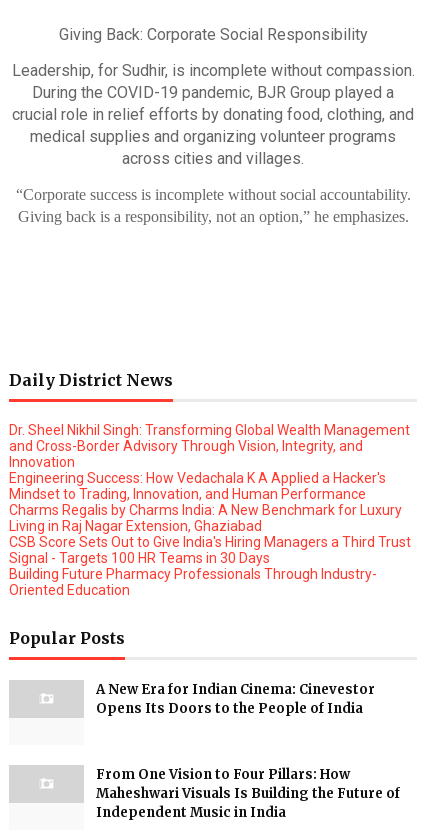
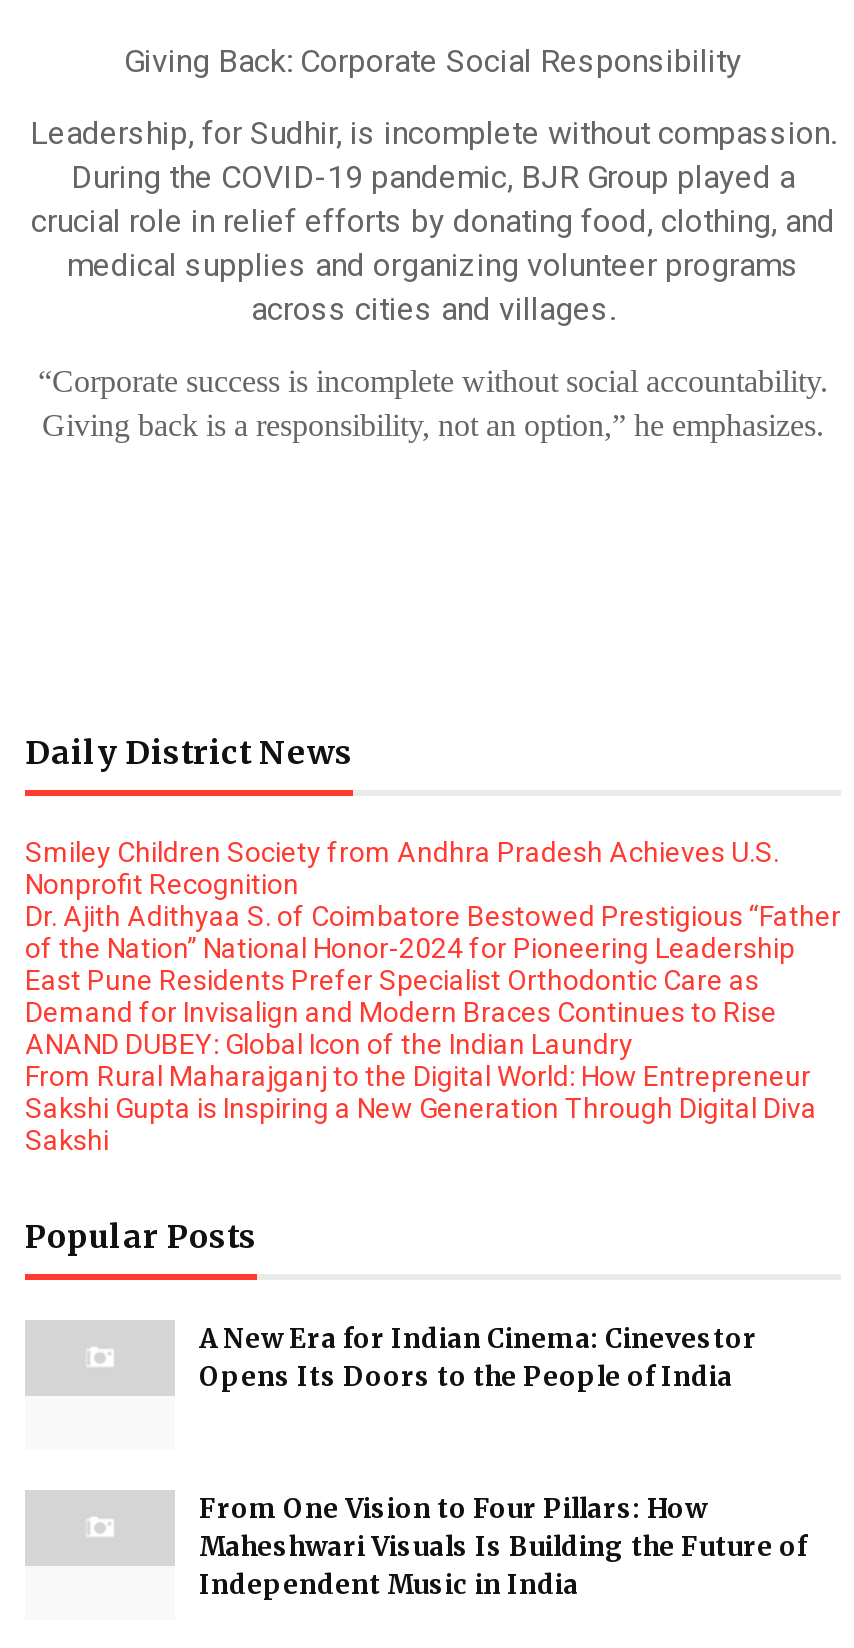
- Dr. Sheel Nikhil Singh: Transforming Global Wealth Management
- and Cross-Border Advisory Through Vision, Integrity, and
- Innovation
- Engineering Success: How Vedachala K A Applied a Hacker's
- Mindset to Trading, Innovation, and Human Performance
- Charms Regalis by Charms India: A New Benchmark for Luxury
- Living in Raj Nagar Extension, Ghaziabad
- CSB Score Sets Out to Give India's Hiring Managers a Third Trust
- Signal - Targets 100 HR Teams in 30 Days
- Building Future Pharmacy Professionals Through Industry-
- Oriented Education
+ Smiley Children Society from Andhra Pradesh Achieves U.S.
+ Nonprofit Recognition
+ Dr. Ajith Adithyaa S. of Coimbatore Bestowed Prestigious “Father
+ of the Nation” National Honor-2024 for Pioneering Leadership
+ East Pune Residents Prefer Specialist Orthodontic Care as
+ Demand for Invisalign and Modern Braces Continues to Rise
+ ANAND DUBEY: Global Icon of the Indian Laundry
+ From Rural Maharajganj to the Digital World: How Entrepreneur
+ Sakshi Gupta is Inspiring a New Generation Through Digital Diva
+ Sakshi
